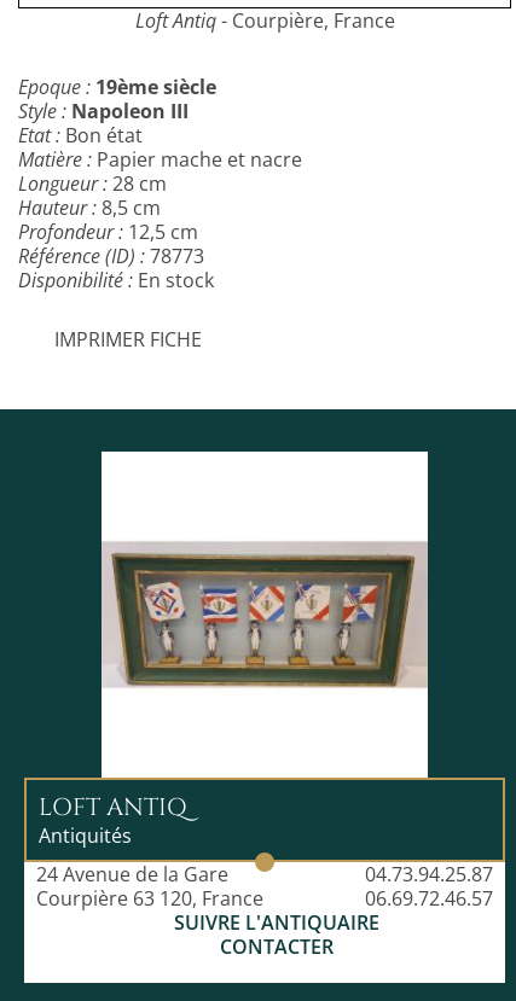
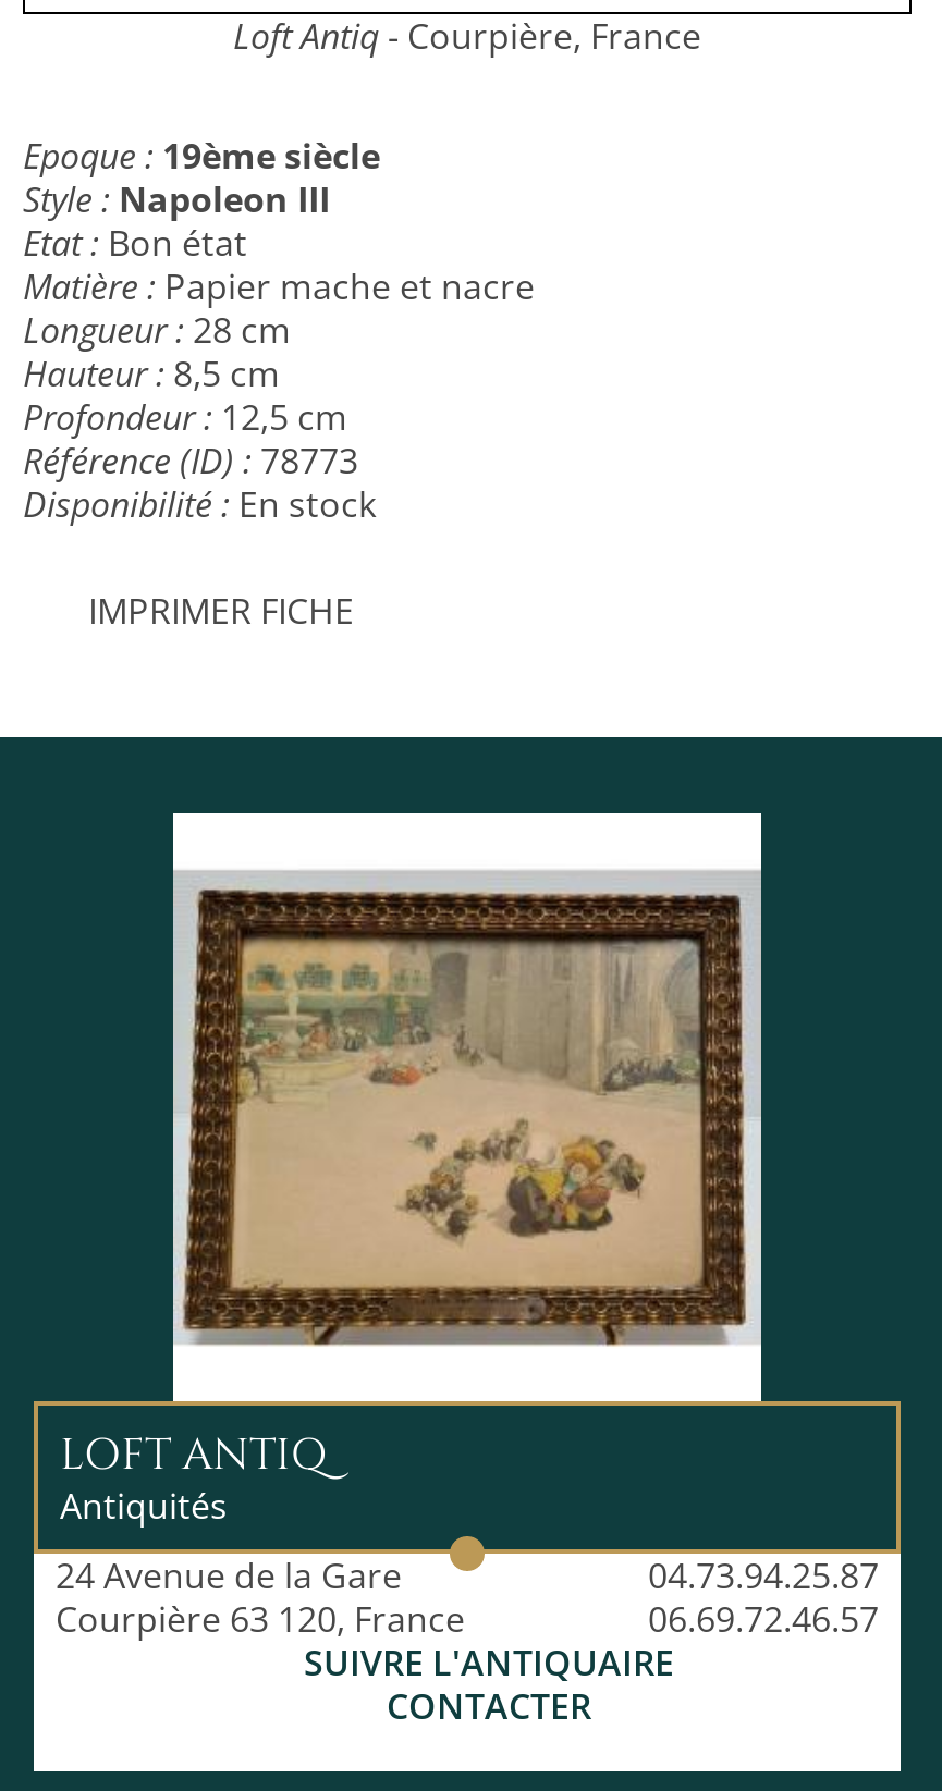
- [image]
+ [image]
